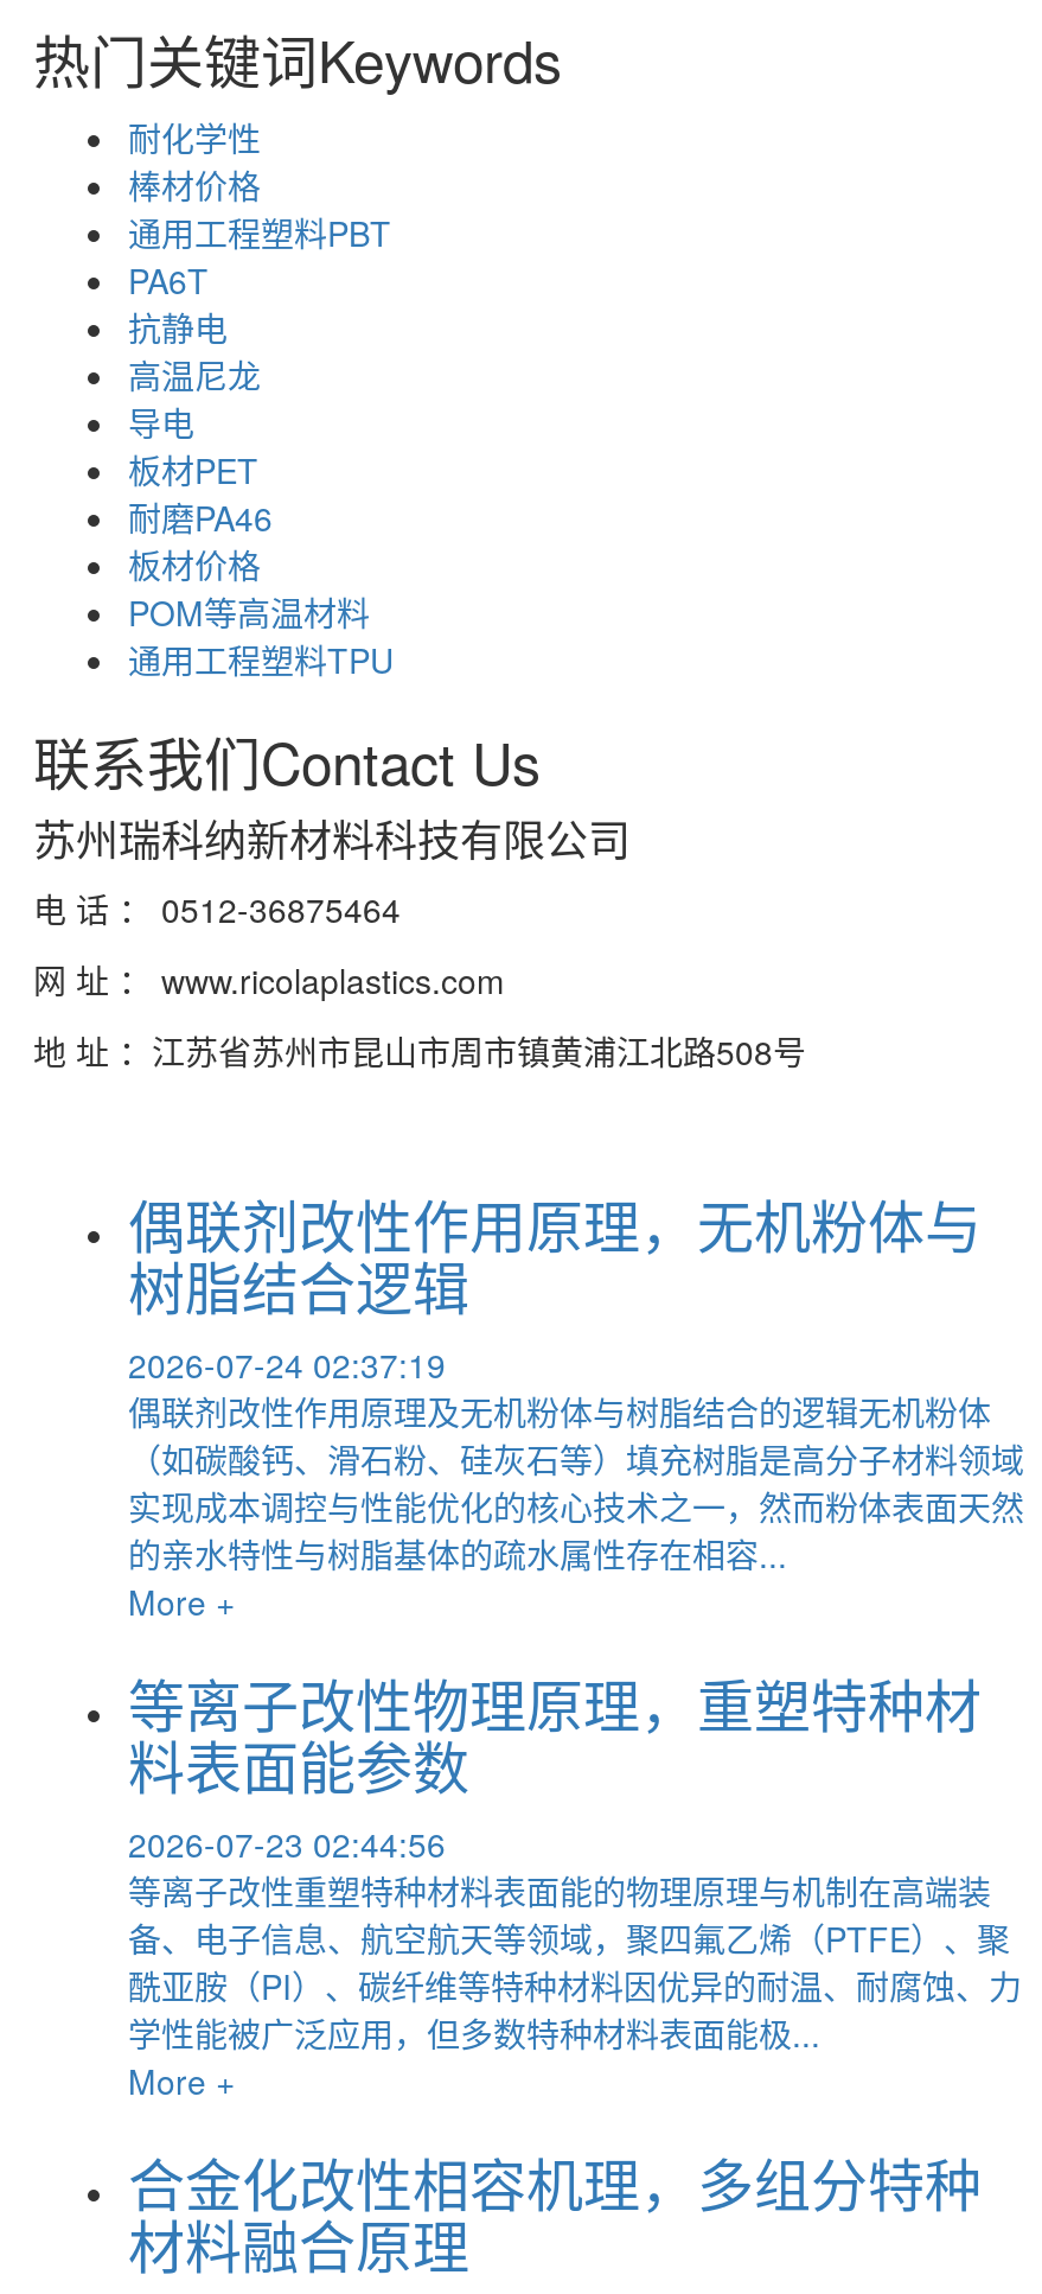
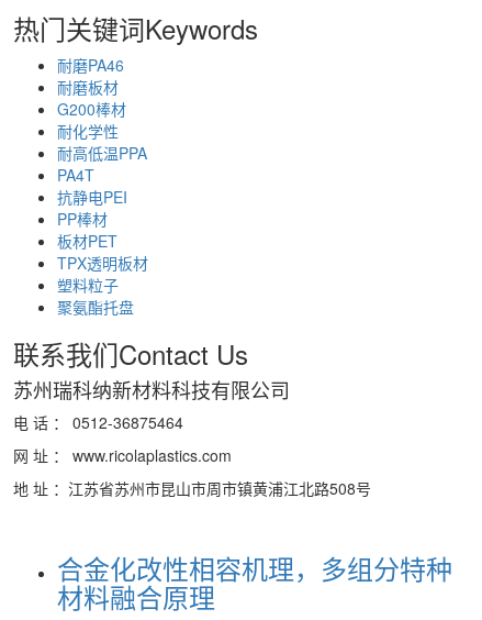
- 耐化学性
- 棒材价格
- 通用工程塑料PBT
- PA6T
- 抗静电
- 高温尼龙
- 导电
- 板材PET

- 板材价格
- POM等高温材料
- 通用工程塑料TPU
+ 耐磨板材
+ G200棒材
+ 耐化学性
+ 耐高低温PPA
+ PA4T
+ 抗静电PEI
+ PP棒材
+ 板材PET
+ TPX透明板材
+ 塑料粒子
+ 聚氨酯托盘

- 偶联剂改性作用原理，无机粉体与
- 树脂结合逻辑
- 2026-07-24 02:37:19
- 偶联剂改性作用原理及无机粉体与树脂结合的逻辑无机粉体
- （如碳酸钙、滑石粉、硅灰石等）填充树脂是高分子材料领域
- 实现成本调控与性能优化的核心技术之一，然而粉体表面天然
- 的亲水特性与树脂基体的疏水属性存在相容...
- More +
- 等离子改性物理原理，重塑特种材
- 料表面能参数
- 2026-07-23 02:44:56
- 等离子改性重塑特种材料表面能的物理原理与机制在高端装
- 备、电子信息、航空航天等领域，聚四氟乙烯（PTFE）、聚
- 酰亚胺（PI）、碳纤维等特种材料因优异的耐温、耐腐蚀、力
- 学性能被广泛应用，但多数特种材料表面能极...
- More +
